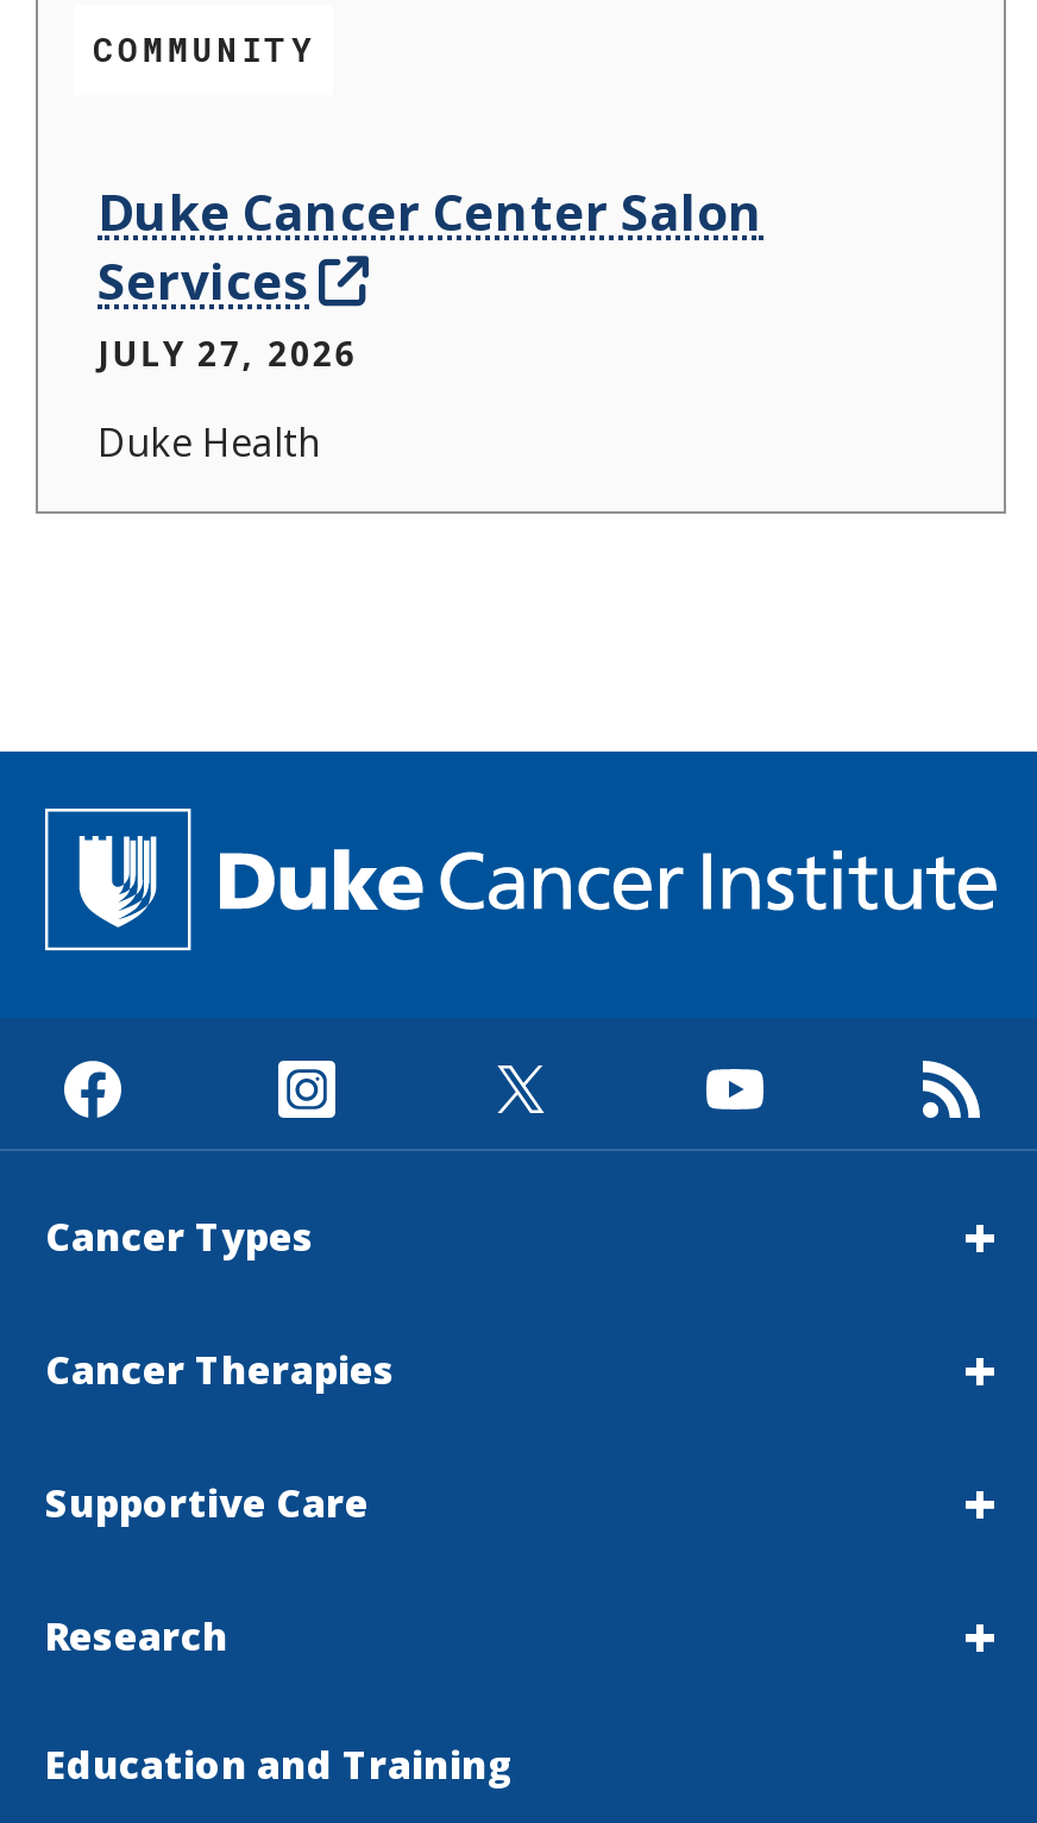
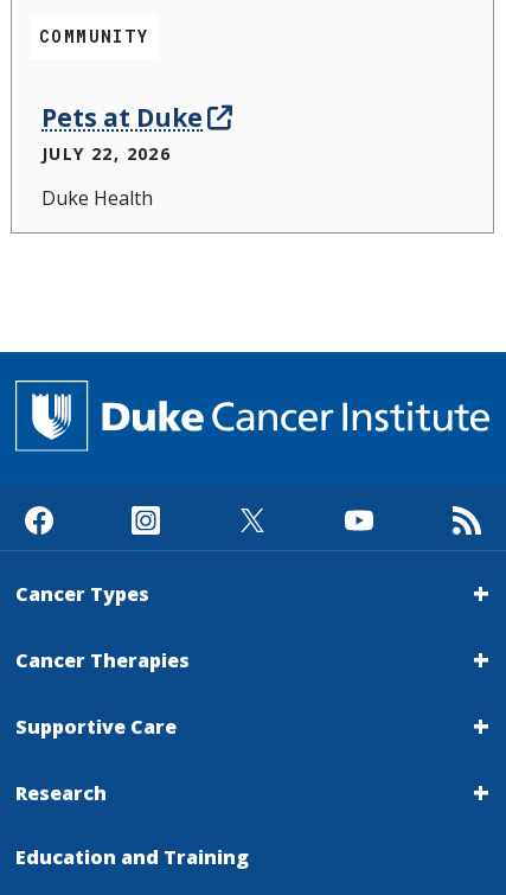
- Duke Cancer Center Salon
- Services
- JULY 27, 2026
+ Pets at Duke
+ JULY 22, 2026
